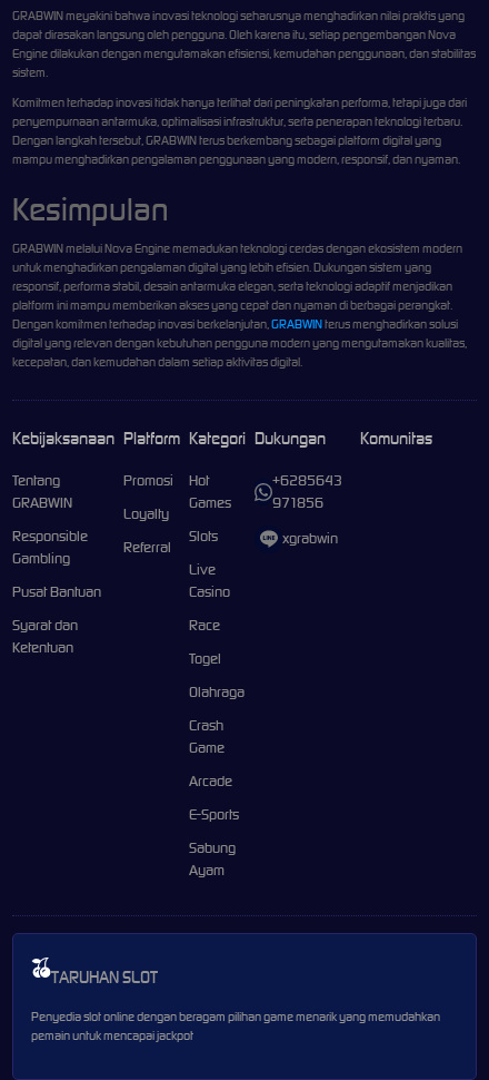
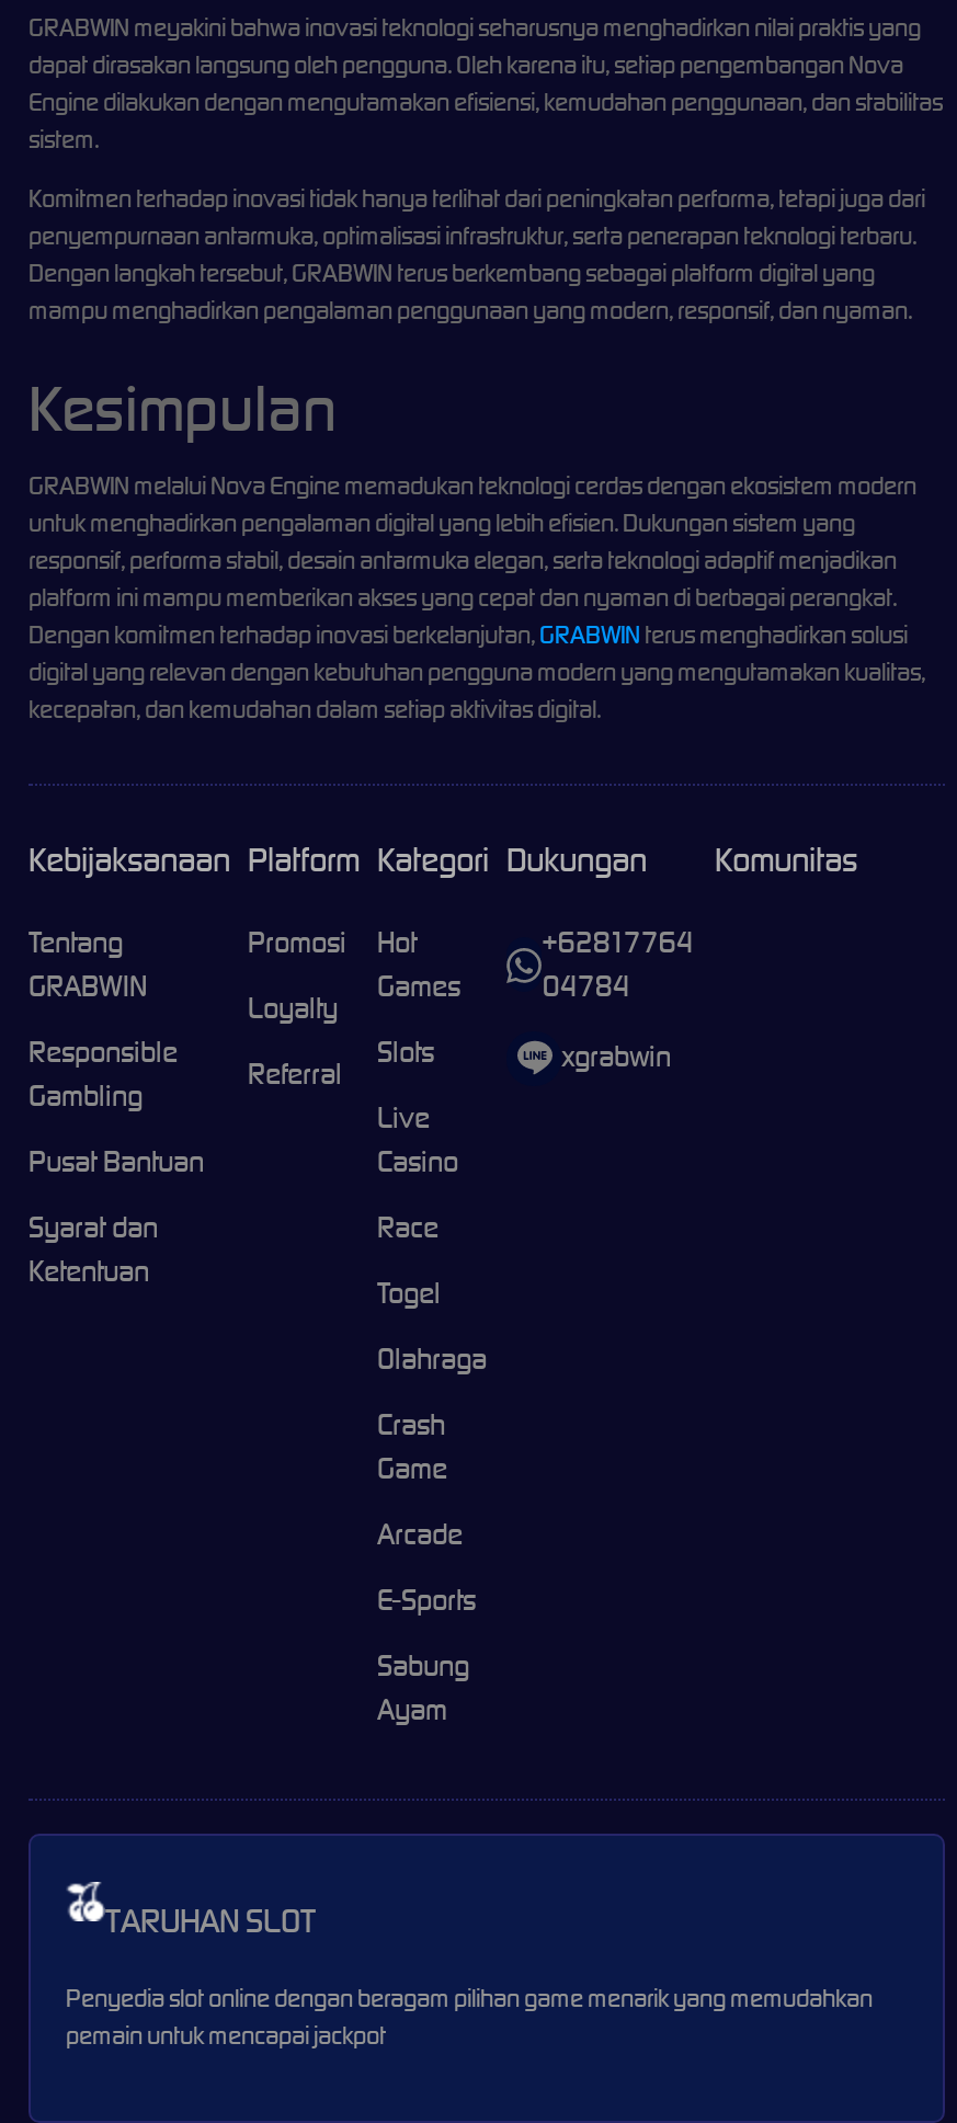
- +6285643
+ +62817764

- 971856
+ 04784
